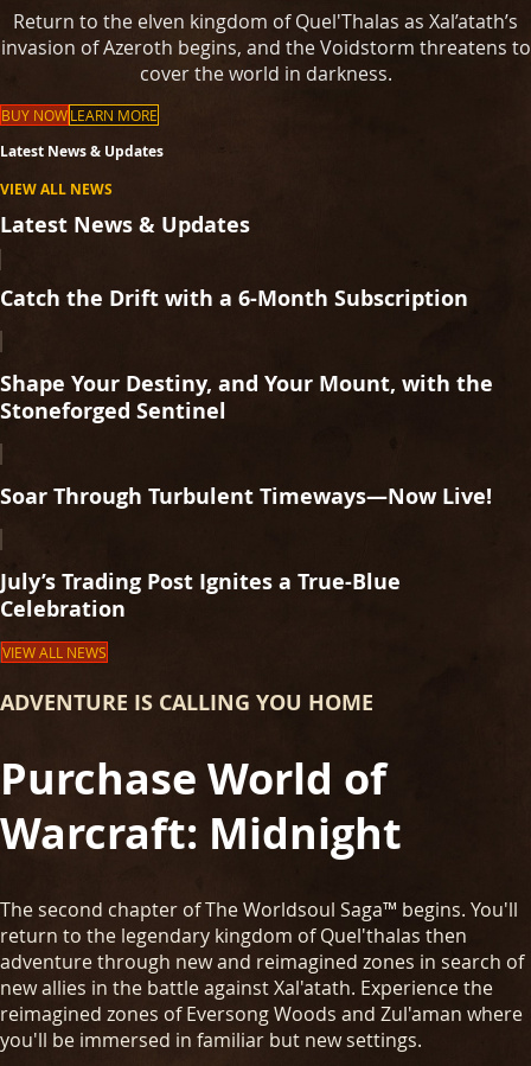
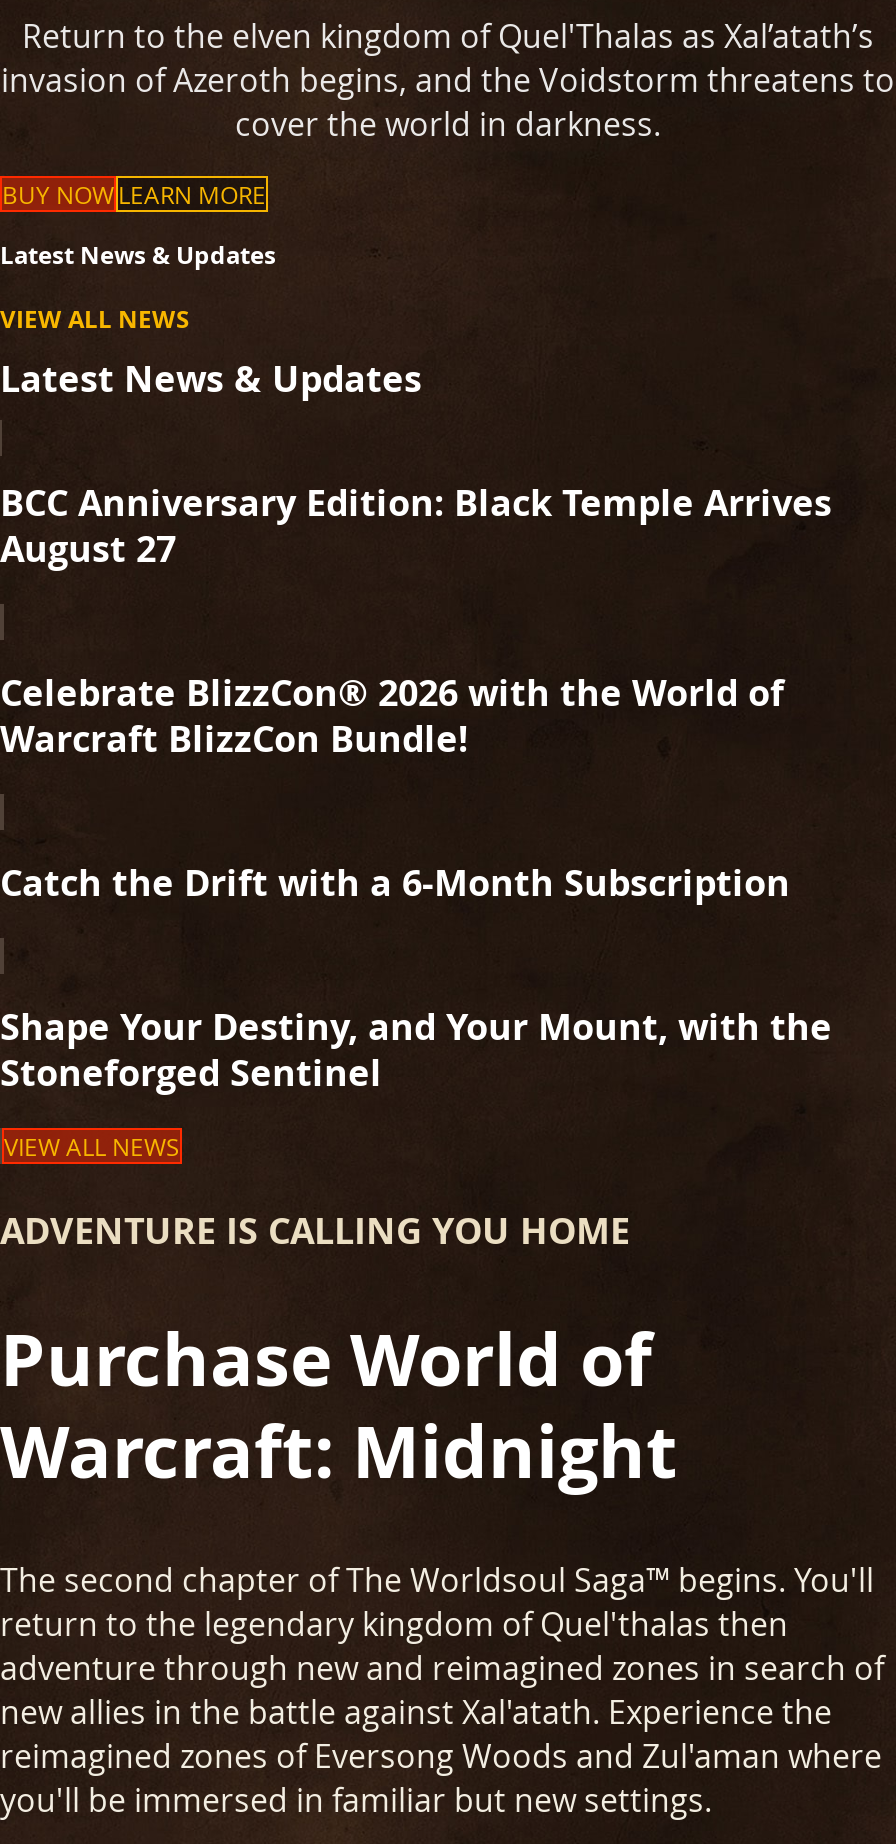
+ BCC Anniversary Edition: Black Temple Arrives
+ August 27
+ Celebrate BlizzCon® 2026 with the World of
+ Warcraft BlizzCon Bundle!

moved down: Catch the Drift with a 6-Month Subscription | Shape Your Destiny, and Your Mount, with the | Stoneforged Sentinel

- Soar Through Turbulent Timeways—Now Live!
- July’s Trading Post Ignites a True-Blue
- Celebration
